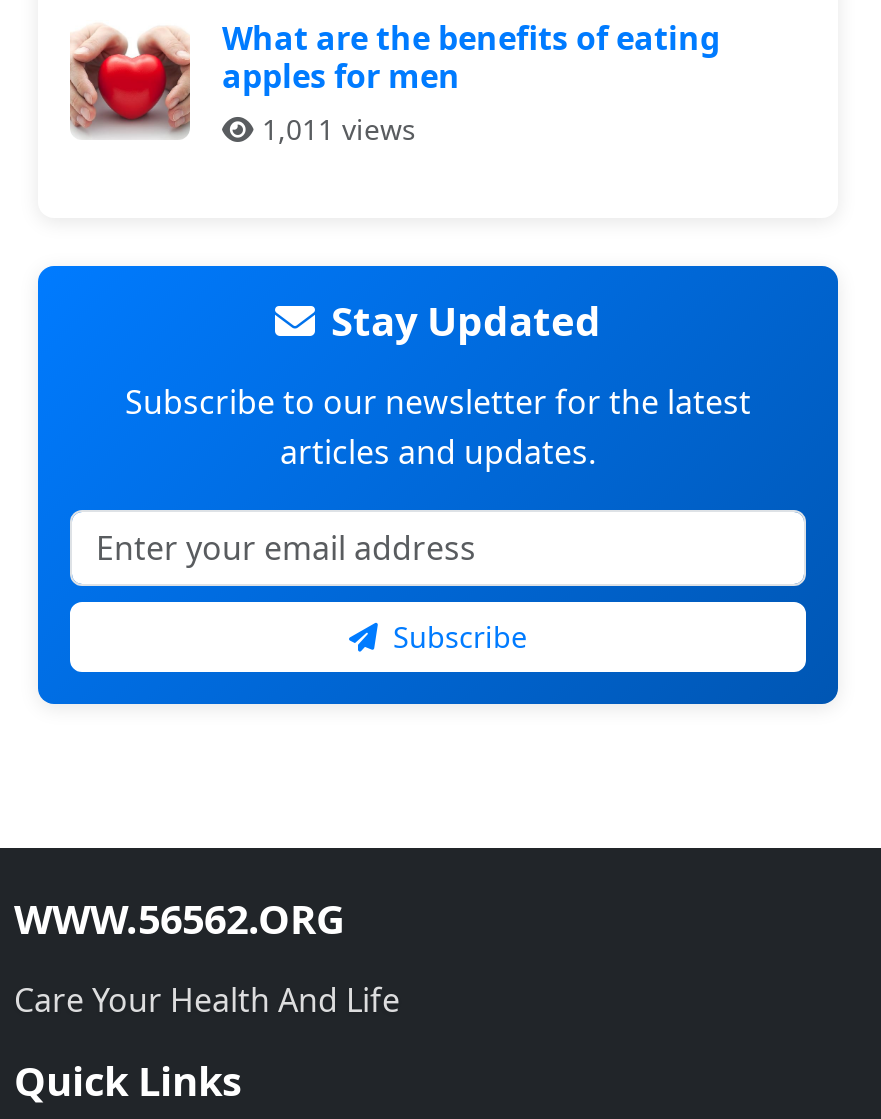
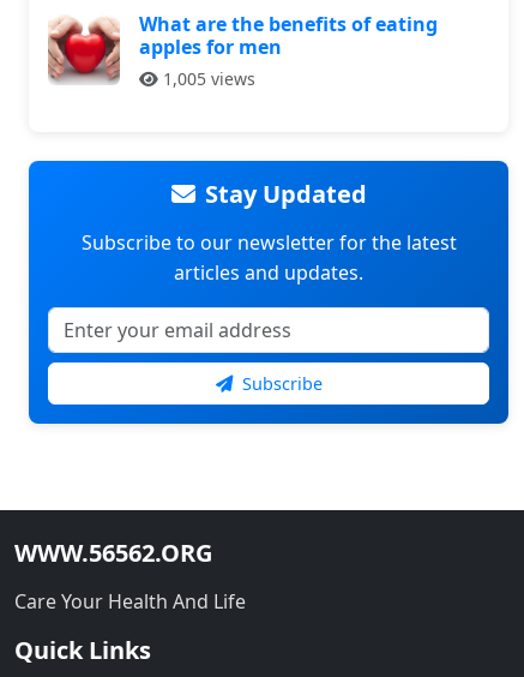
- 1,011 views
+ 1,005 views
